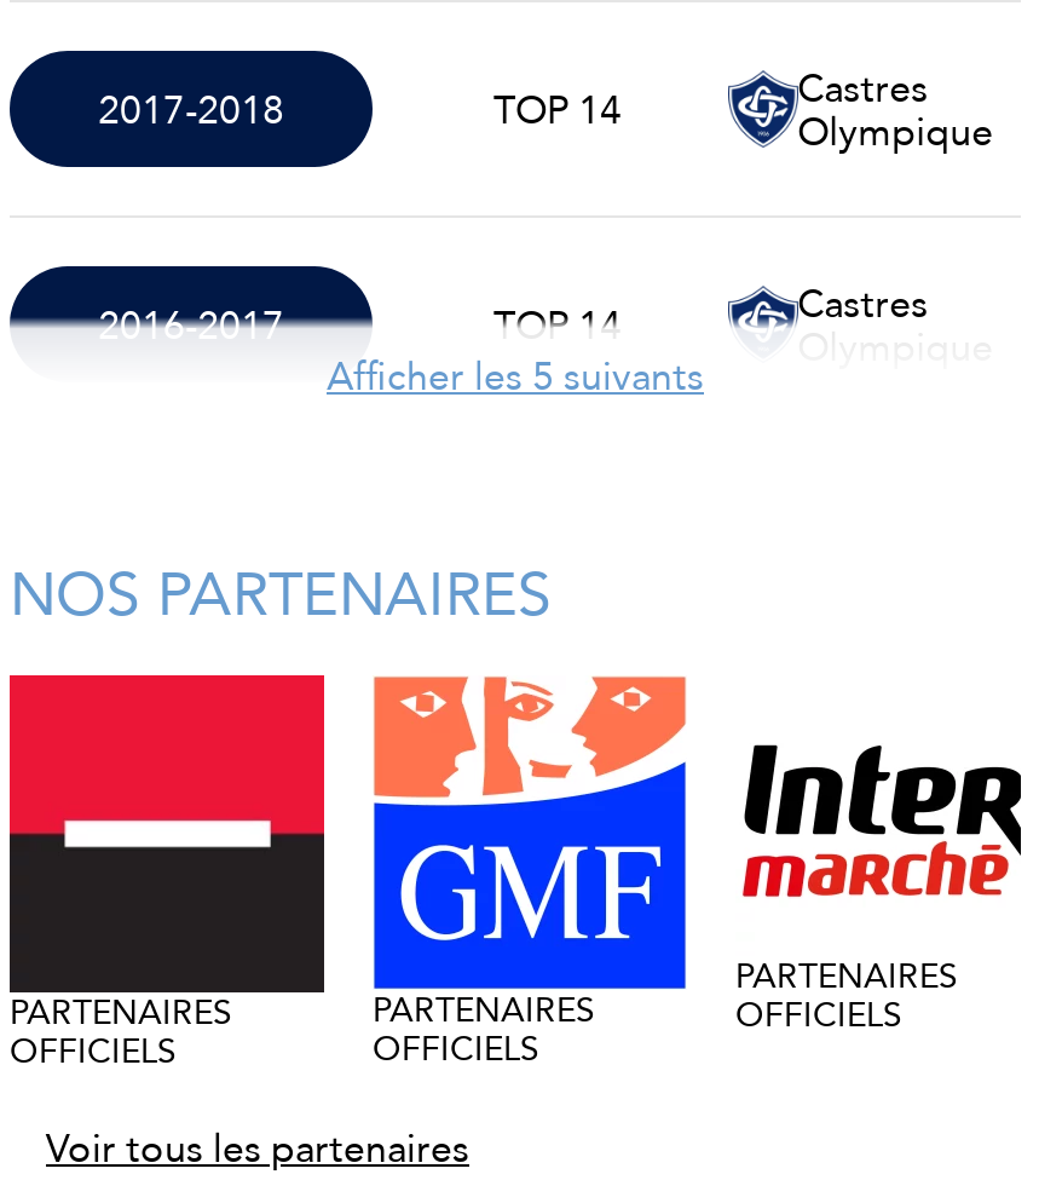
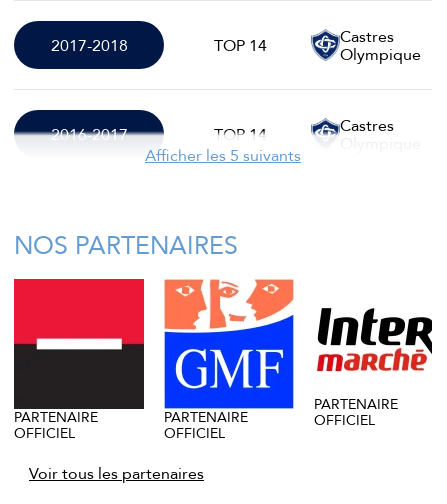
- PARTENAIRES
- OFFICIELS
+ PARTENAIRE
+ OFFICIEL

- PARTENAIRES
- OFFICIELS
+ PARTENAIRE
+ OFFICIEL

- PARTENAIRES
- OFFICIELS
+ PARTENAIRE
+ OFFICIEL
